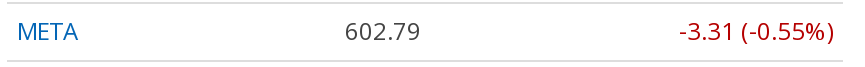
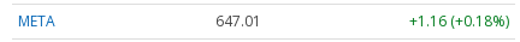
- 602.79
+ 647.01

- -3.31 (-0.55%)
+ +1.16 (+0.18%)
